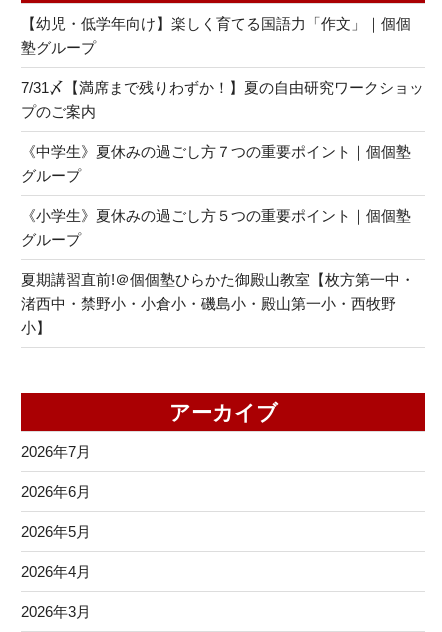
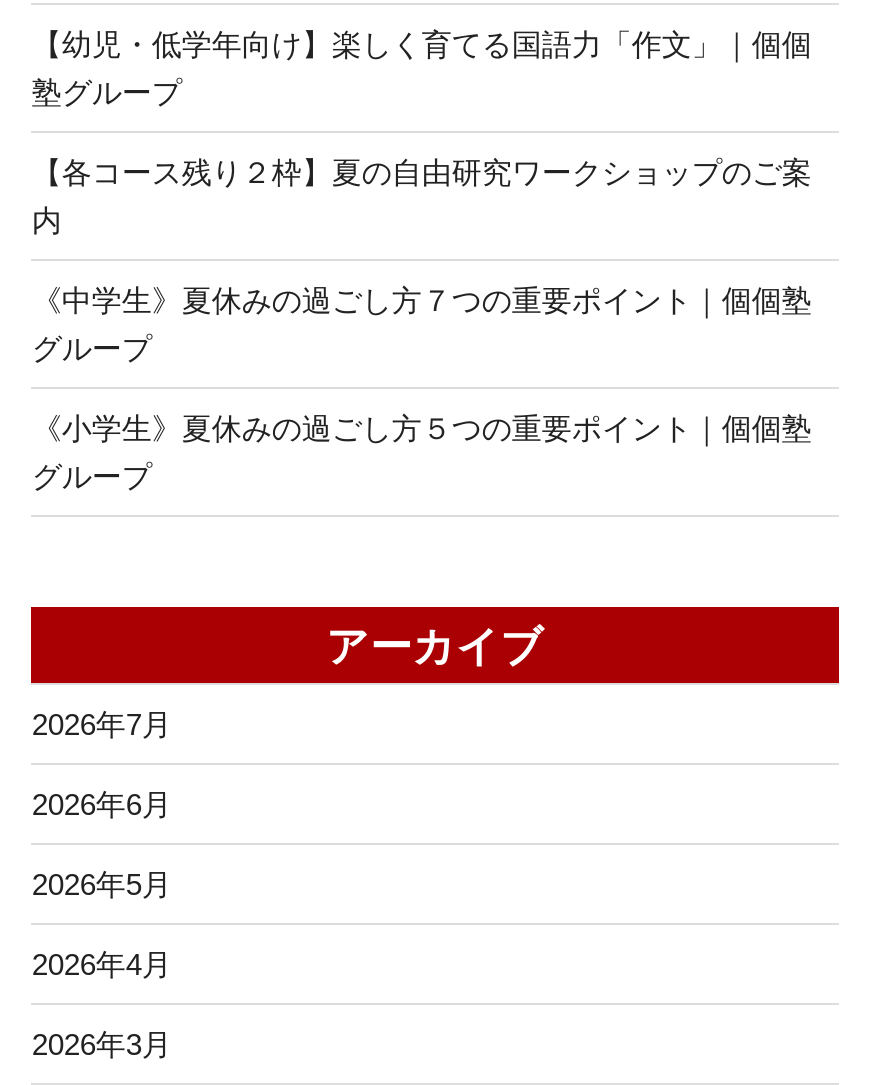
- 7/31〆【満席まで残りわずか！】夏の自由研究ワークショッ
- プのご案内
+ 【各コース残り２枠】夏の自由研究ワークショップのご案
+ 内

- 夏期講習直前!＠個個塾ひらかた御殿山教室【枚方第一中・
- 渚西中・禁野小・小倉小・磯島小・殿山第一小・西牧野
- 小】
